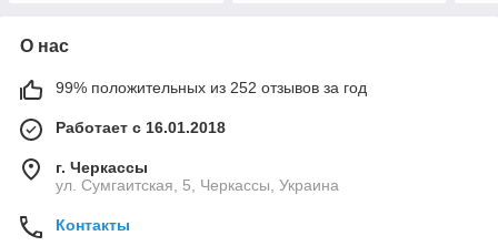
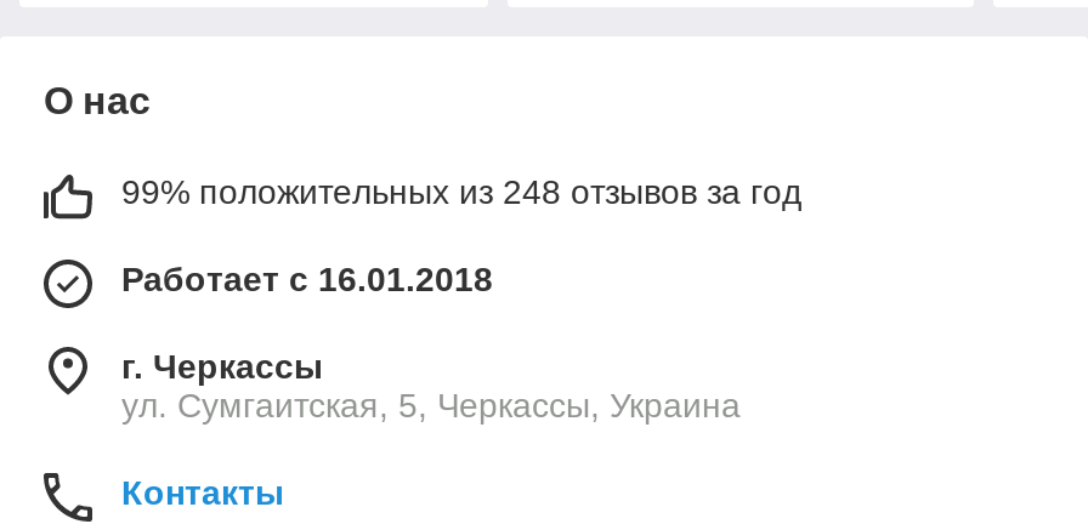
- 99% положительных из 252 отзывов за год
+ 99% положительных из 248 отзывов за год
